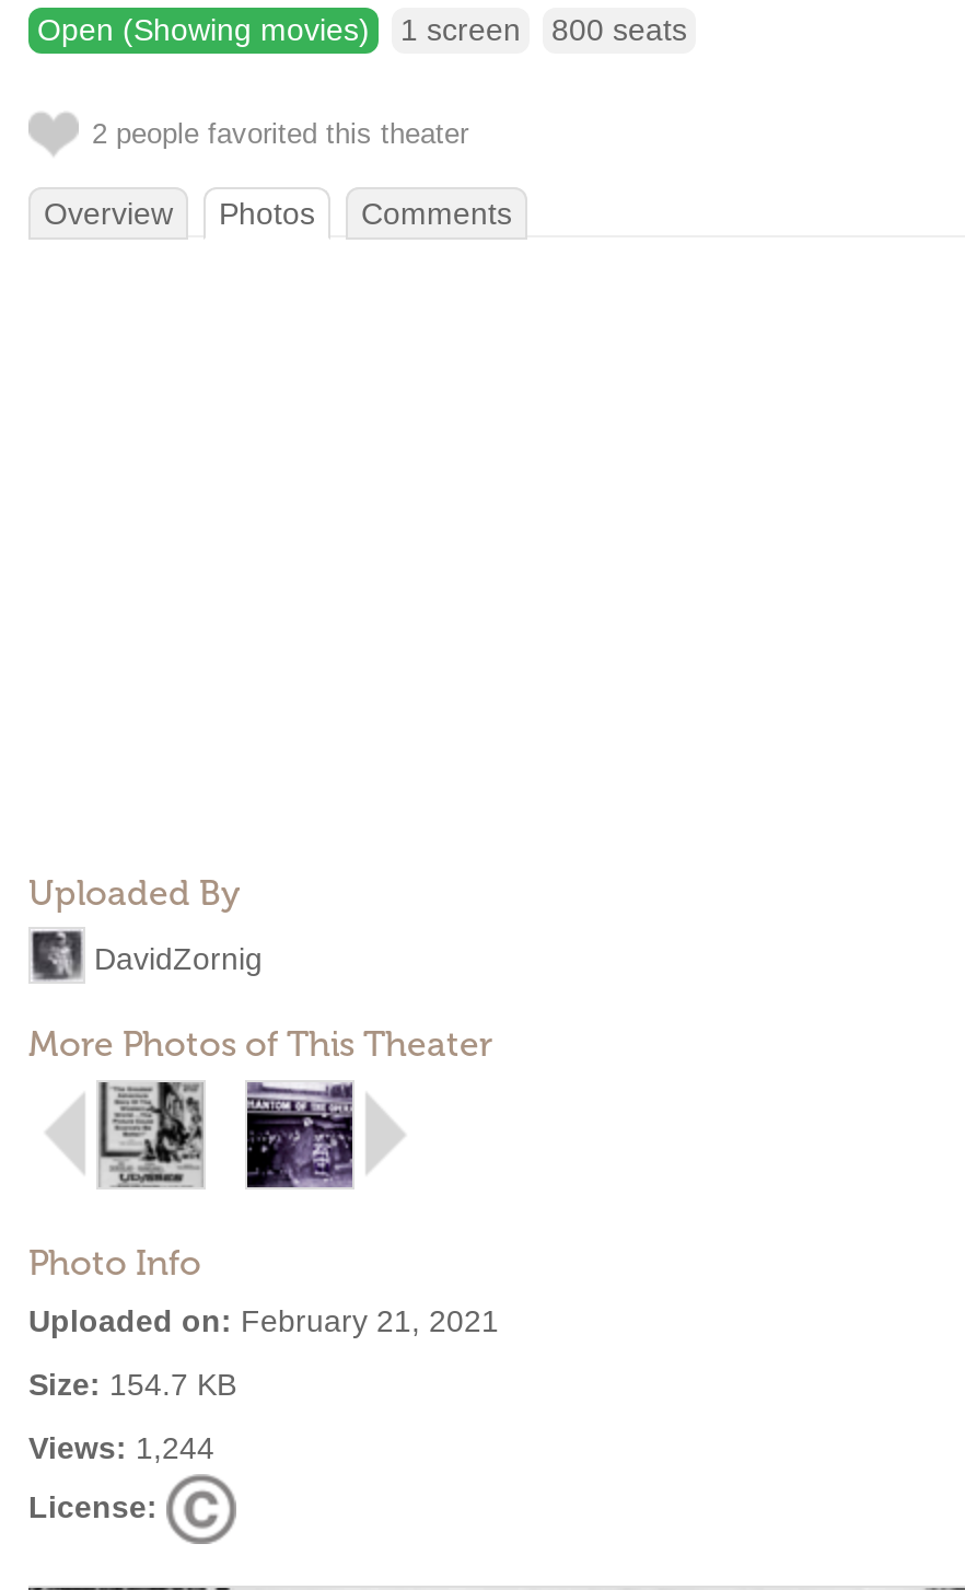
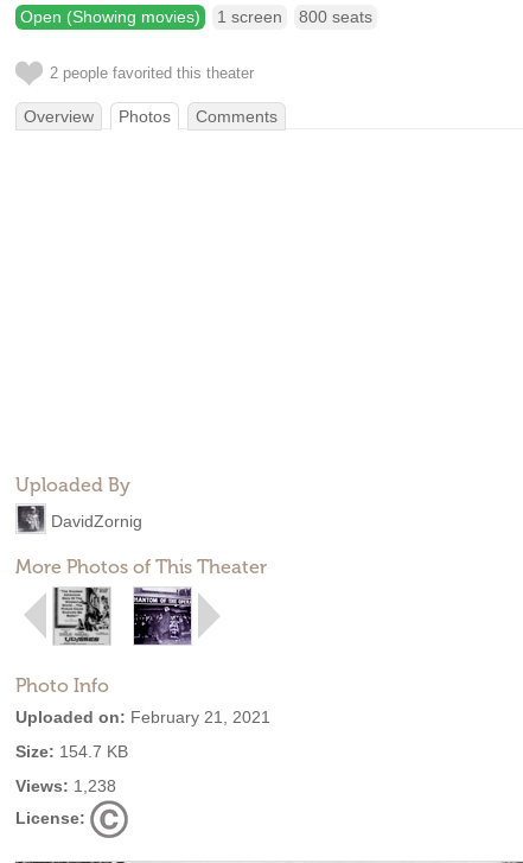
- Views: 1,244
+ Views: 1,238
